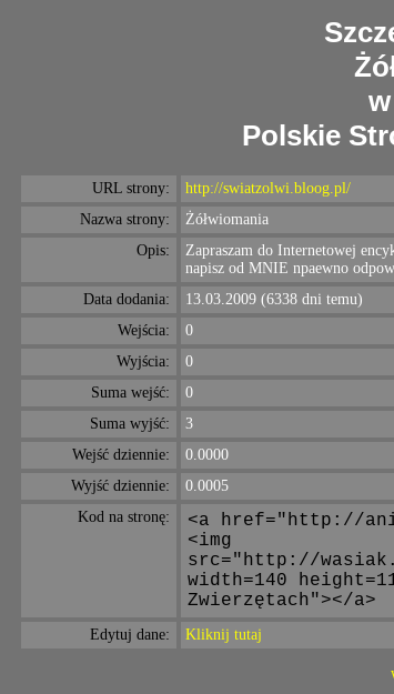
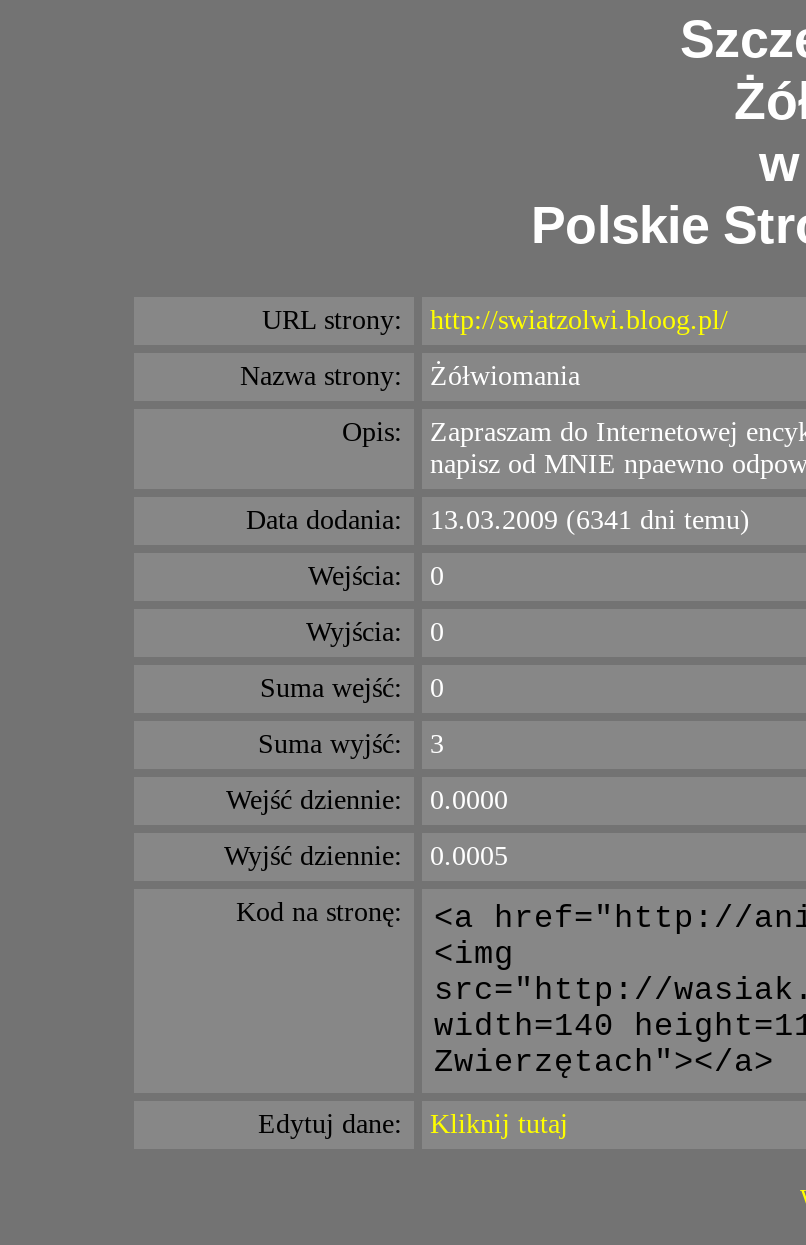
- Data dodania: 13.03.2009 (6338 dni temu)
+ Data dodania: 13.03.2009 (6341 dni temu)
